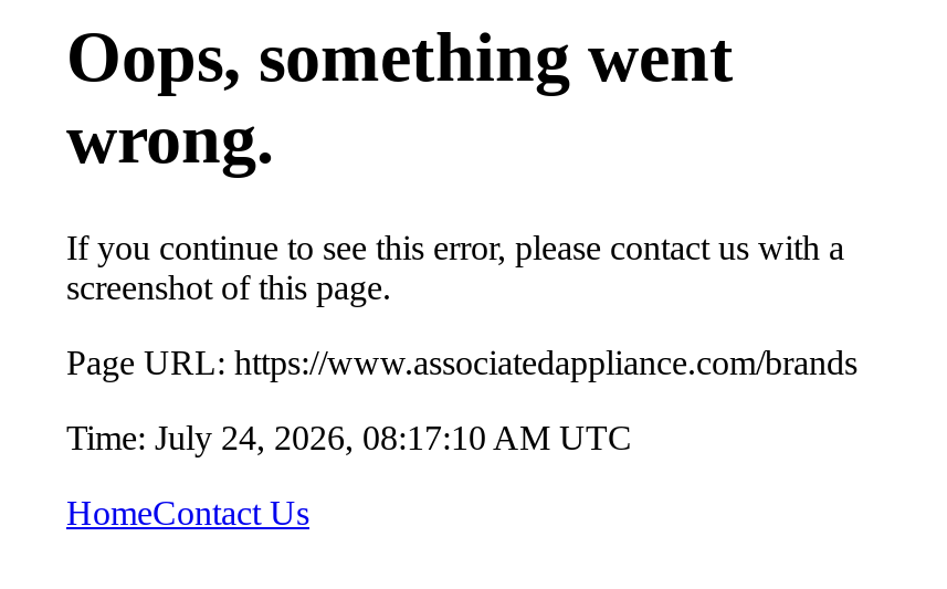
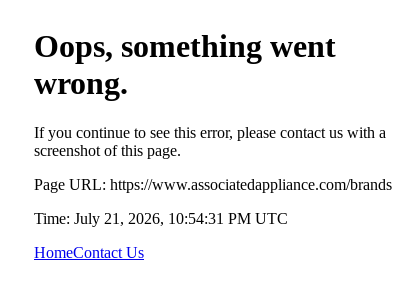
- Time: July 24, 2026, 08:17:10 AM UTC
+ Time: July 21, 2026, 10:54:31 PM UTC
